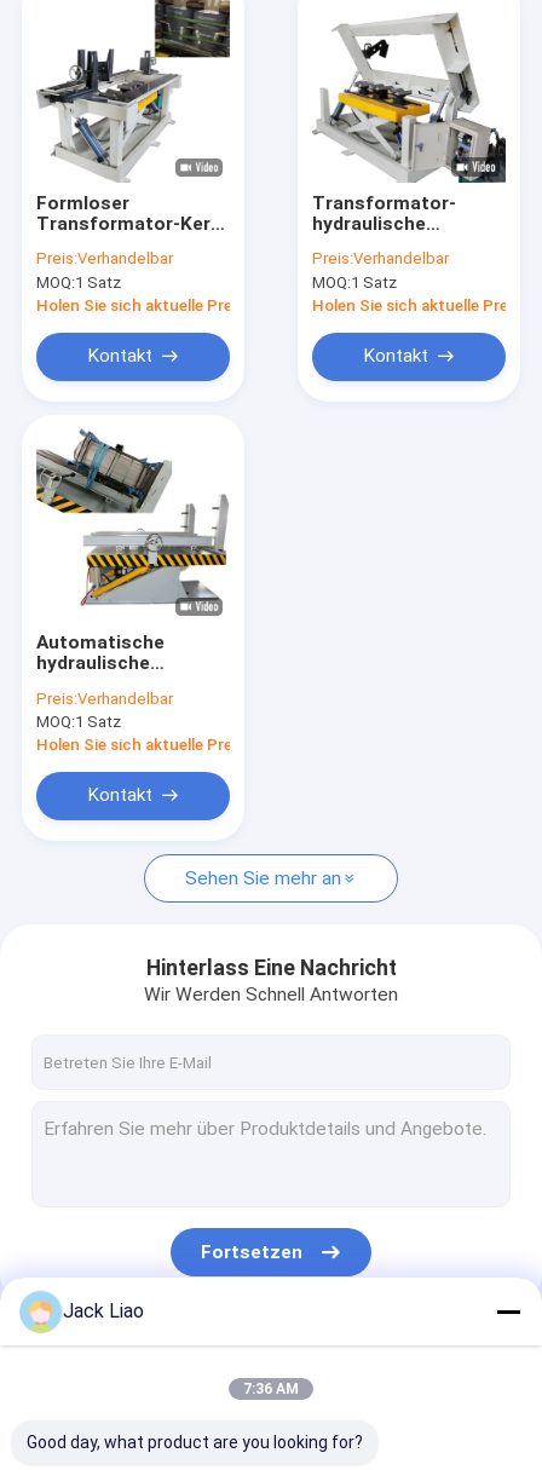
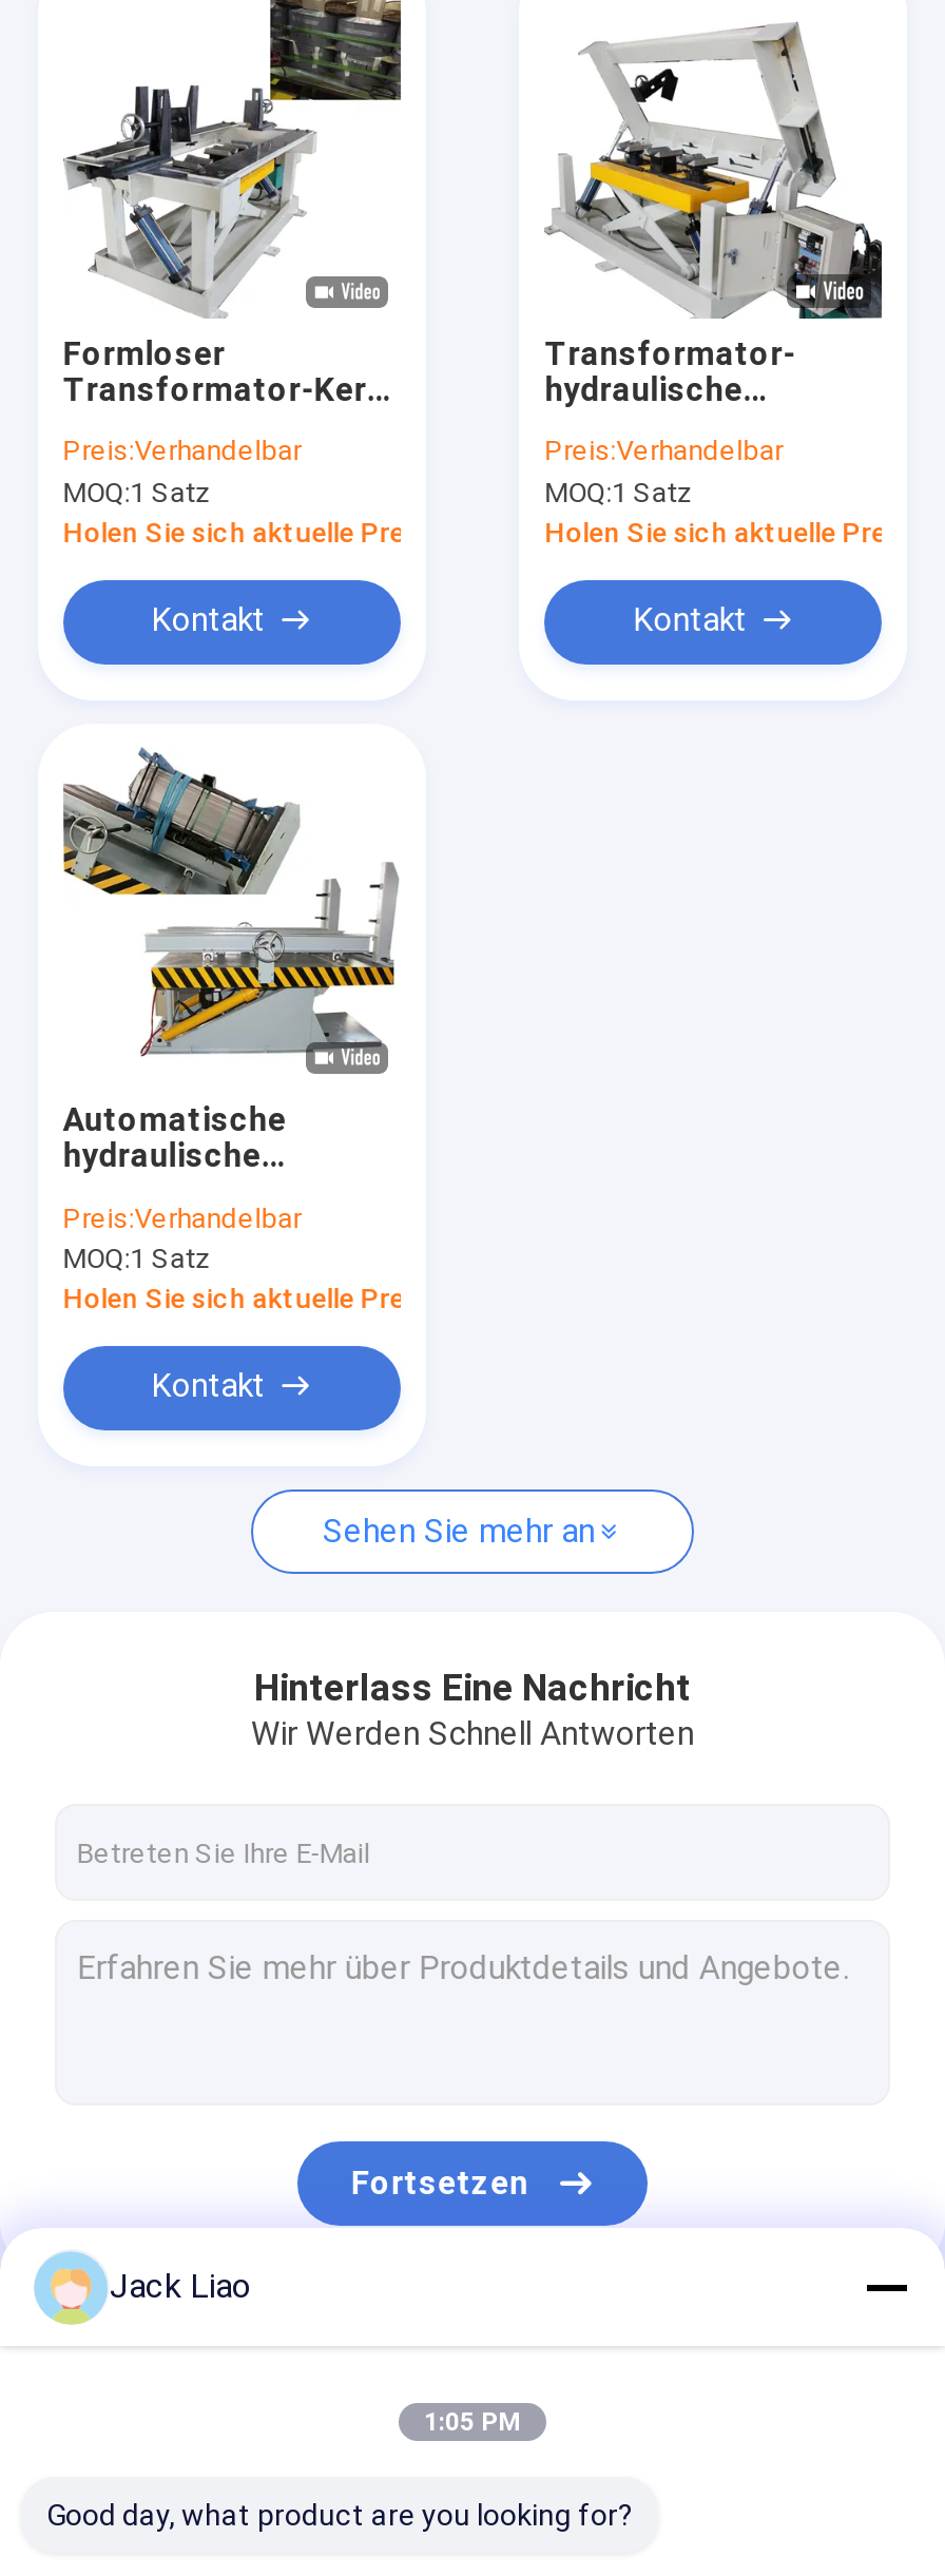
- 7:36 AM
+ 1:05 PM
